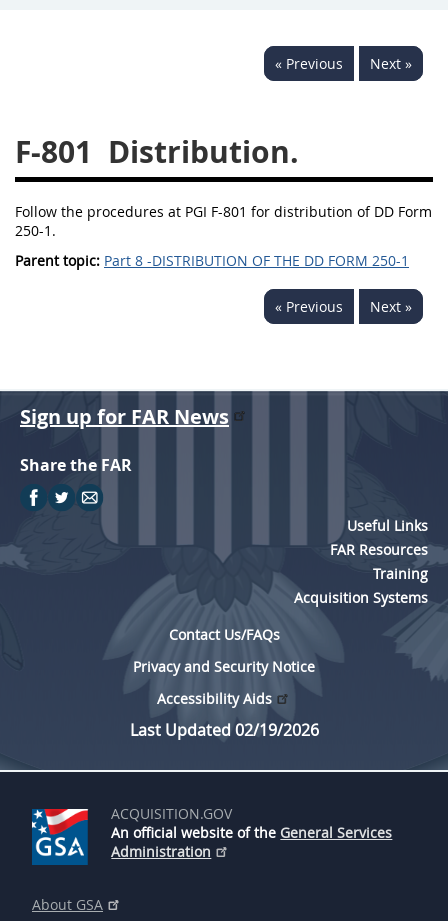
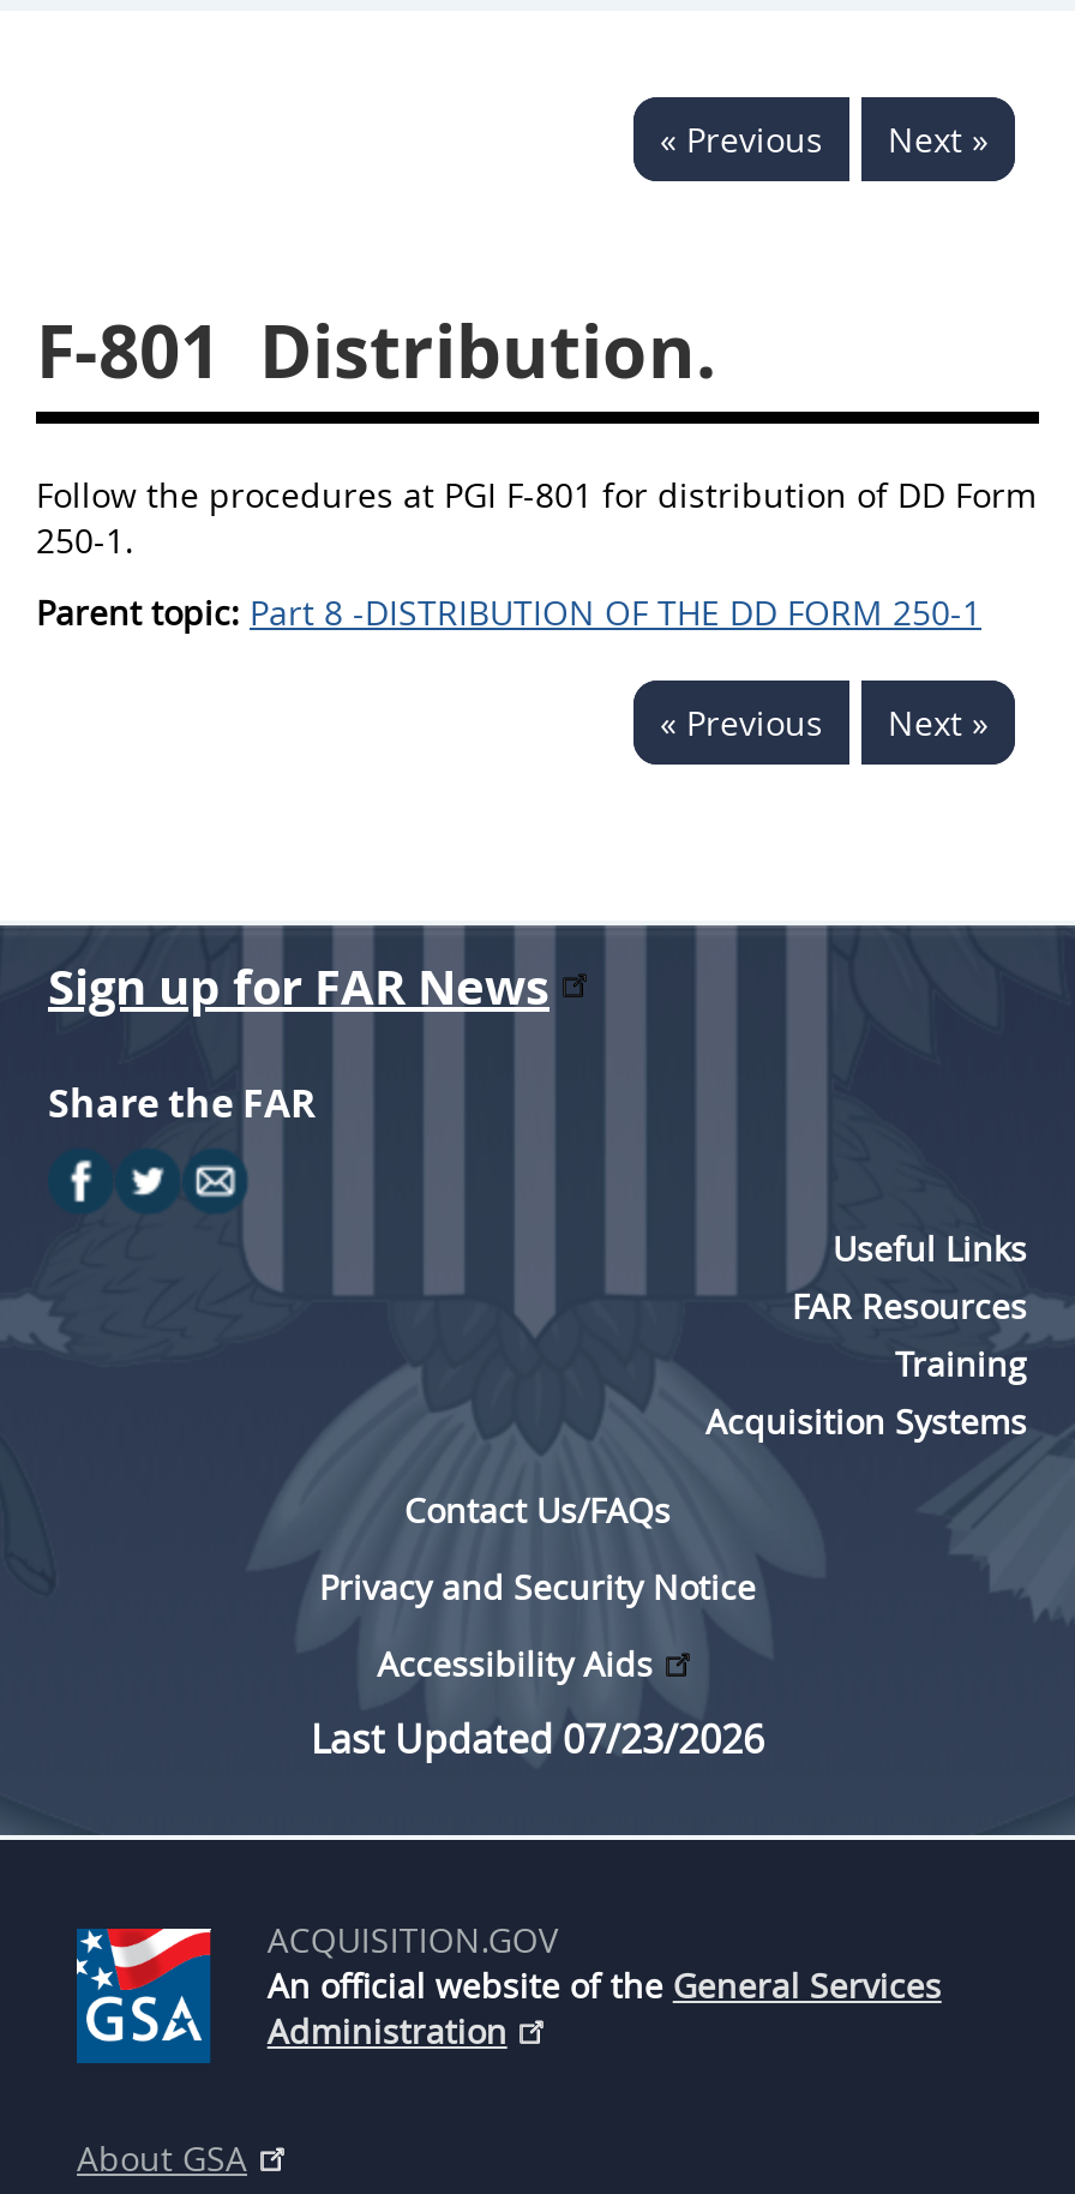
- Last Updated 02/19/2026
+ Last Updated 07/23/2026
